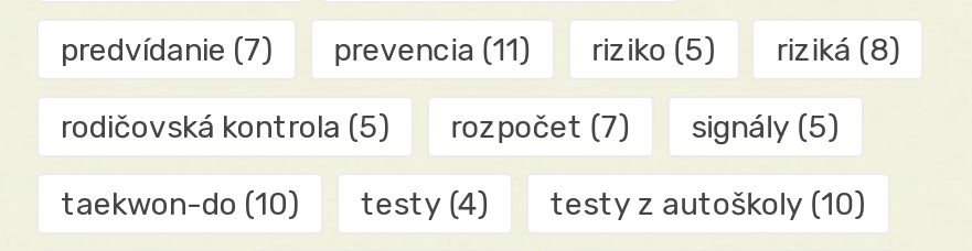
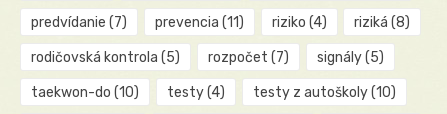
- predvídanie (7) prevencia (11) riziko (5) riziká (8)
+ predvídanie (7) prevencia (11) riziko (4) riziká (8)
